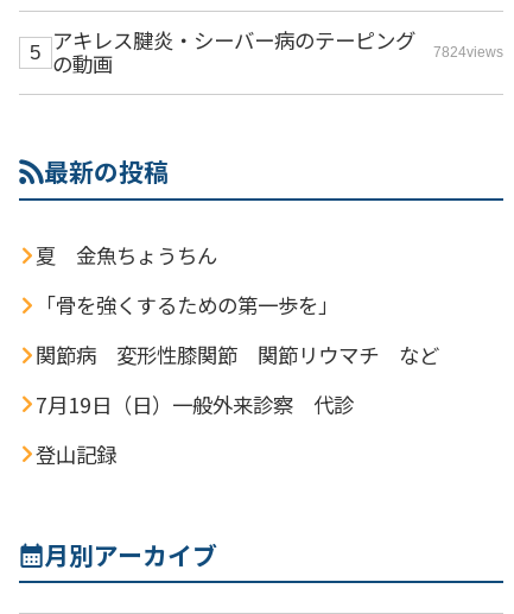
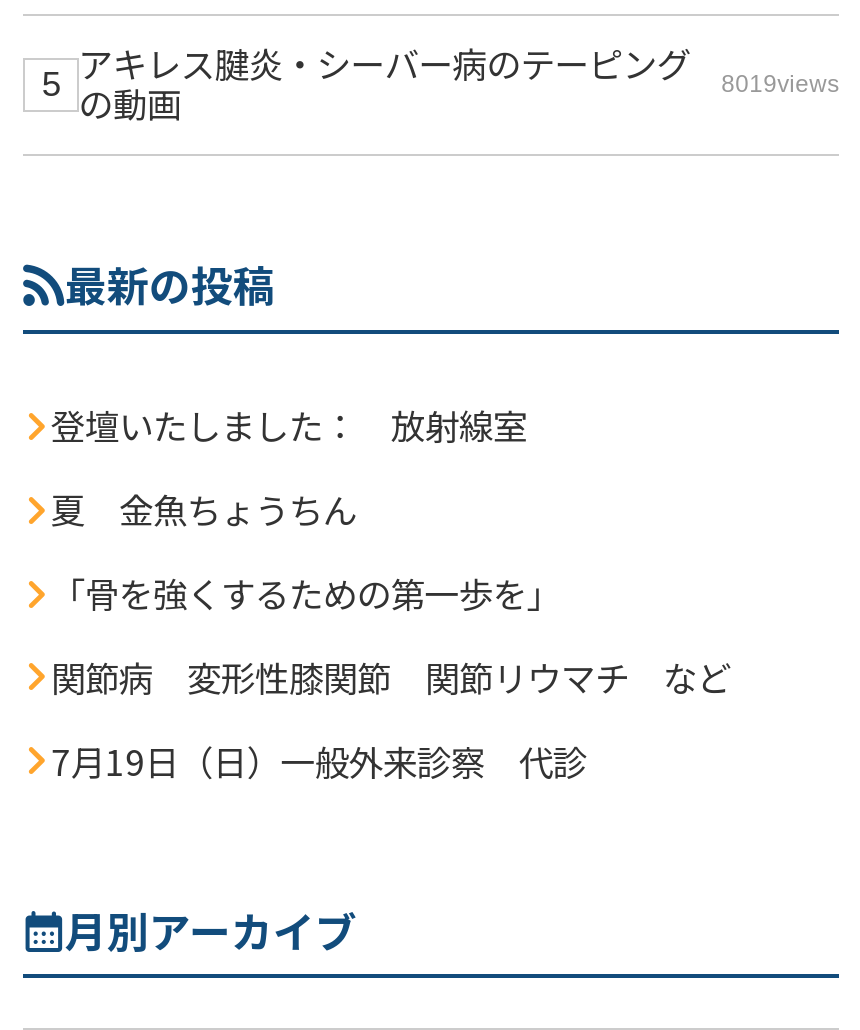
- アキレス腱炎・シーバー病のテーピング 7824views
+ アキレス腱炎・シーバー病のテーピング 8019views

+ 登壇いたしました： 放射線室

moved down: 夏 金魚ちょうちん | 「骨を強くするための第一歩を」 | 関節病 変形性膝関節 関節リウマチ など | 7月19日（日）一般外来診察 代診

- 登山記録
